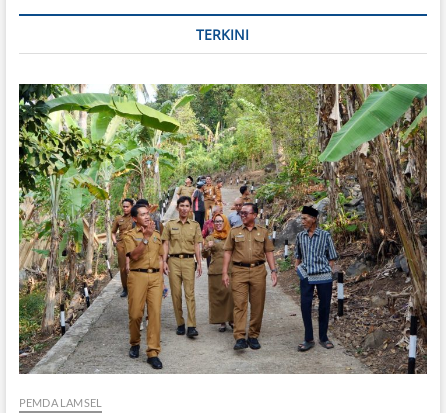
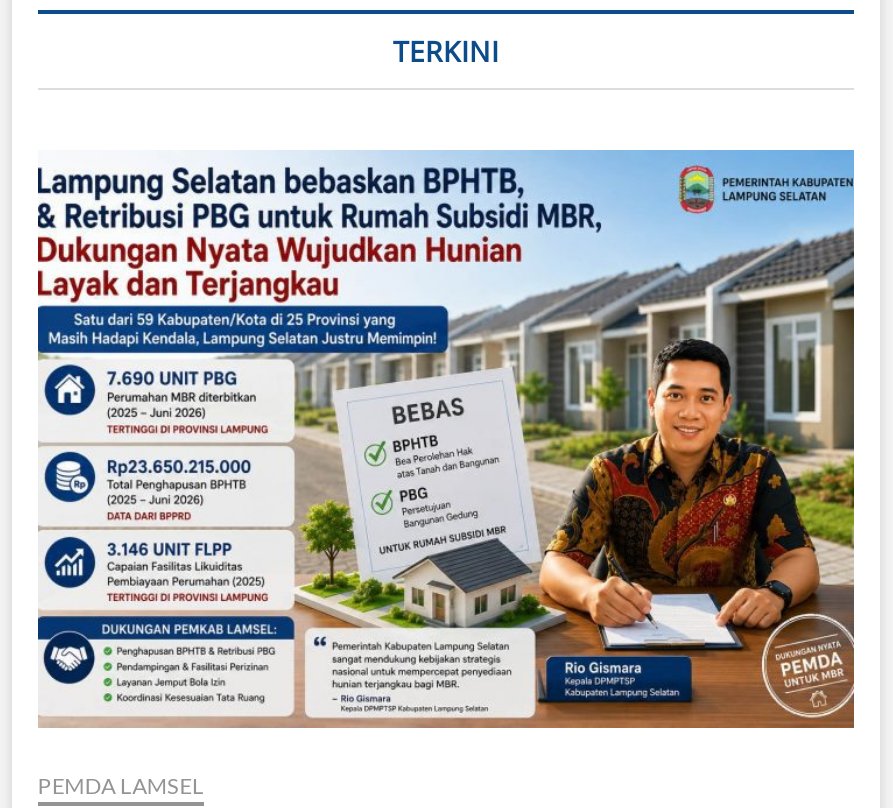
- [image]
+ [image]
